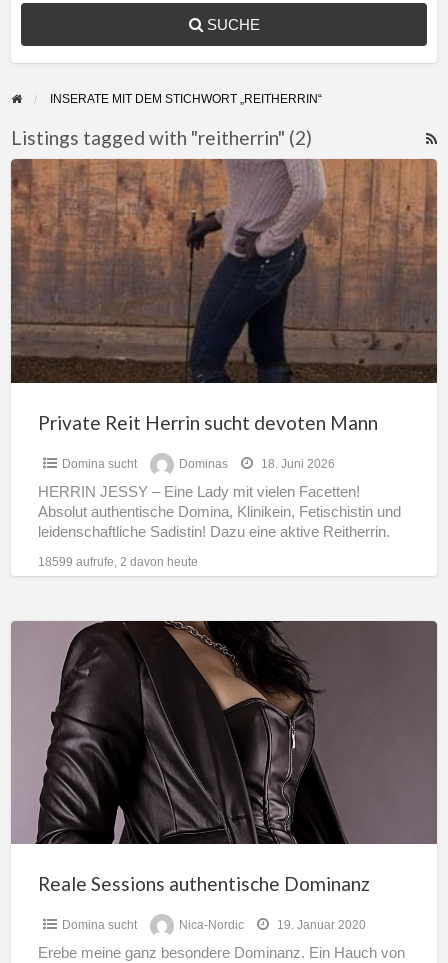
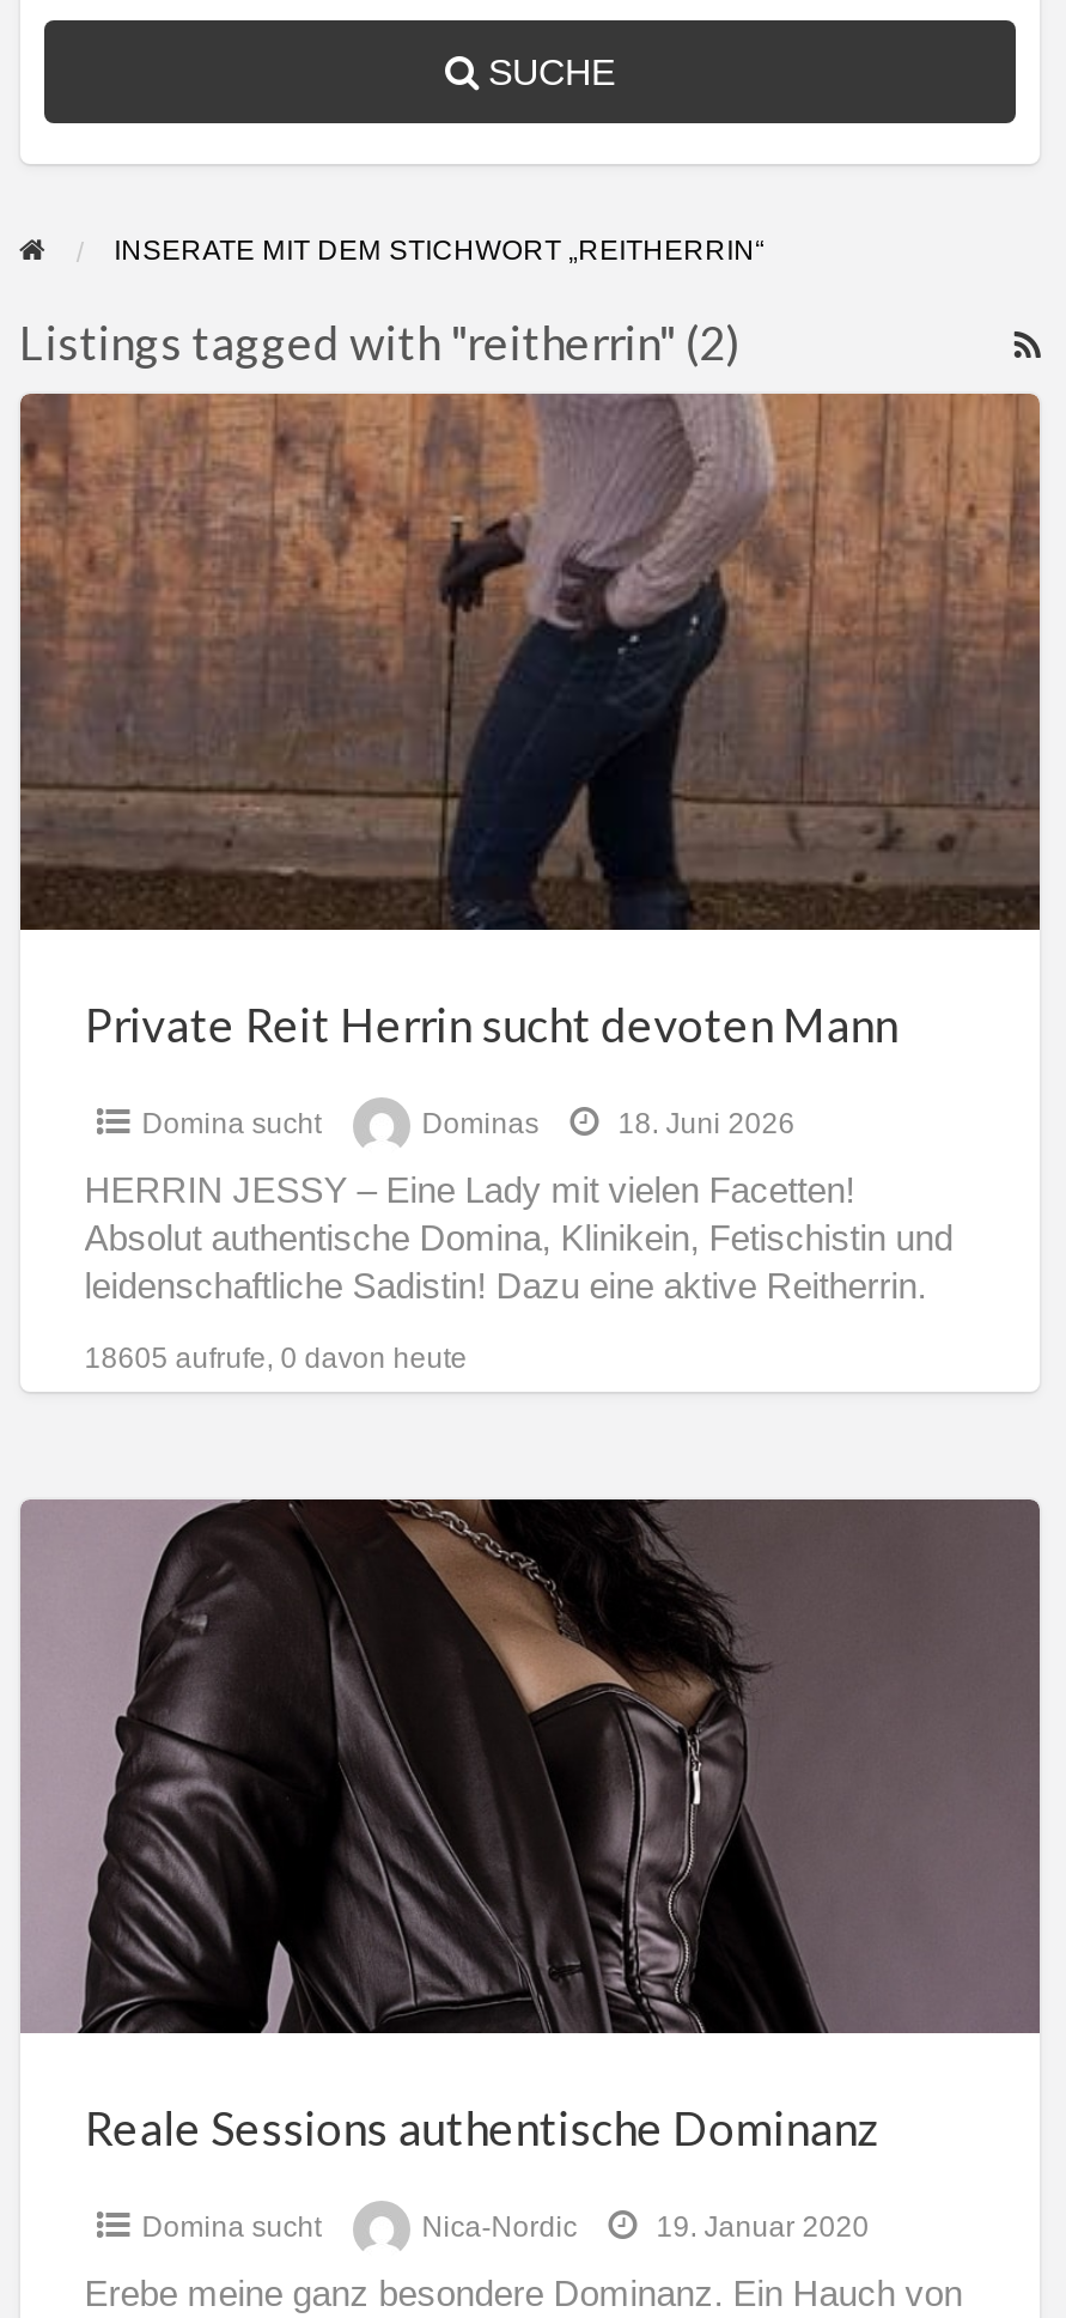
- 18599 aufrufe, 2 davon heute
+ 18605 aufrufe, 0 davon heute
